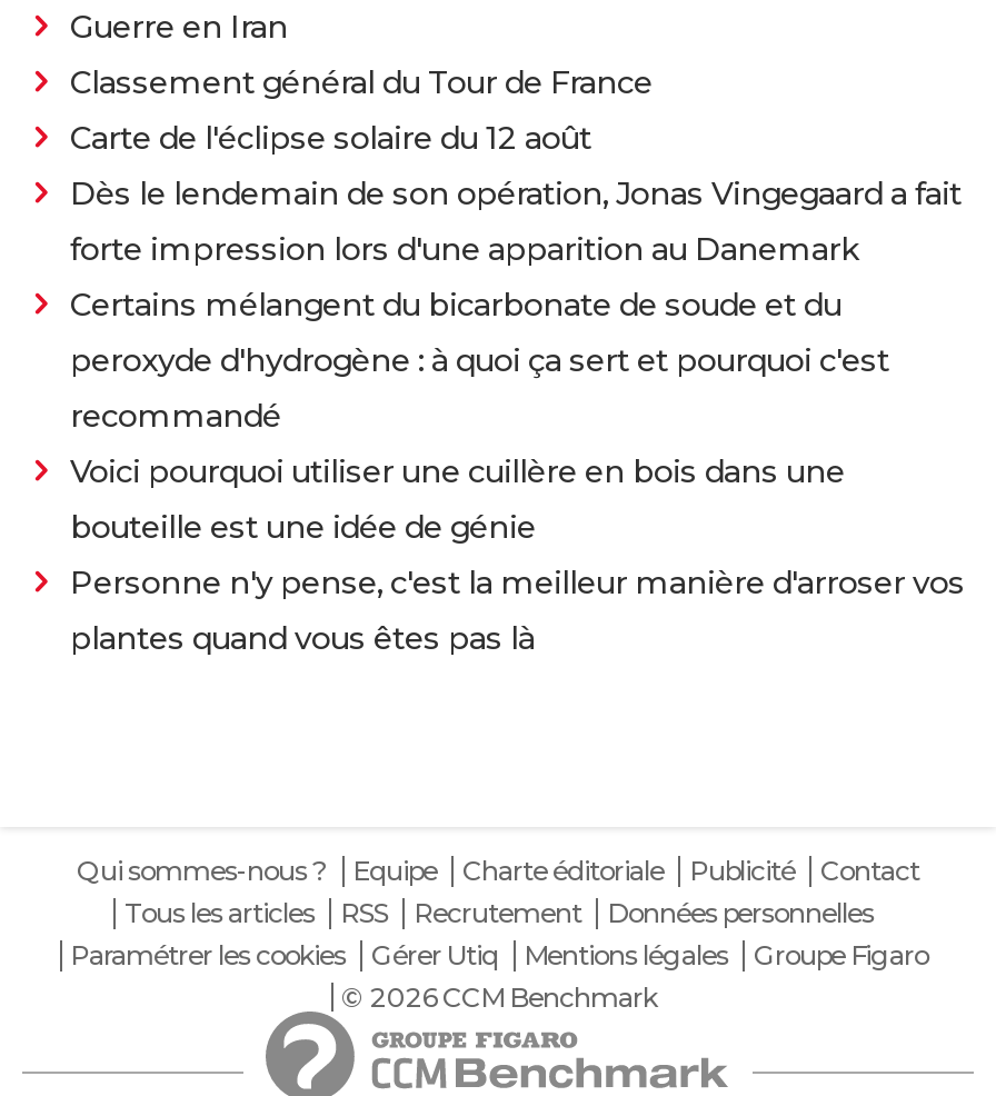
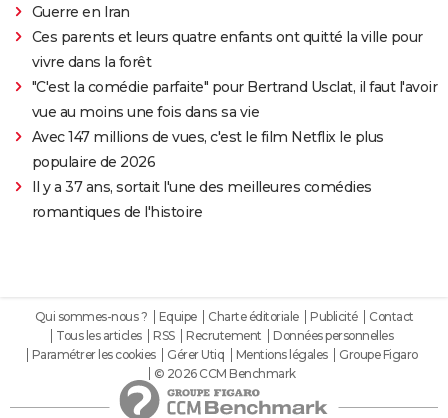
- Classement général du Tour de France
- Carte de l'éclipse solaire du 12 août
- Dès le lendemain de son opération, Jonas Vingegaard a fait
- forte impression lors d'une apparition au Danemark
- Certains mélangent du bicarbonate de soude et du
- peroxyde d'hydrogène : à quoi ça sert et pourquoi c'est
- recommandé
- Voici pourquoi utiliser une cuillère en bois dans une
- bouteille est une idée de génie
- Personne n'y pense, c'est la meilleur manière d'arroser vos
- plantes quand vous êtes pas là
+ Ces parents et leurs quatre enfants ont quitté la ville pour
+ vivre dans la forêt
+ "C'est la comédie parfaite" pour Bertrand Usclat, il faut l'avoir
+ vue au moins une fois dans sa vie
+ Avec 147 millions de vues, c'est le film Netflix le plus
+ populaire de 2026
+ Il y a 37 ans, sortait l'une des meilleures comédies
+ romantiques de l'histoire
